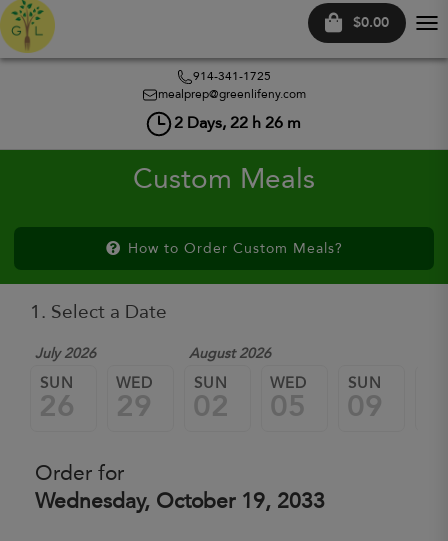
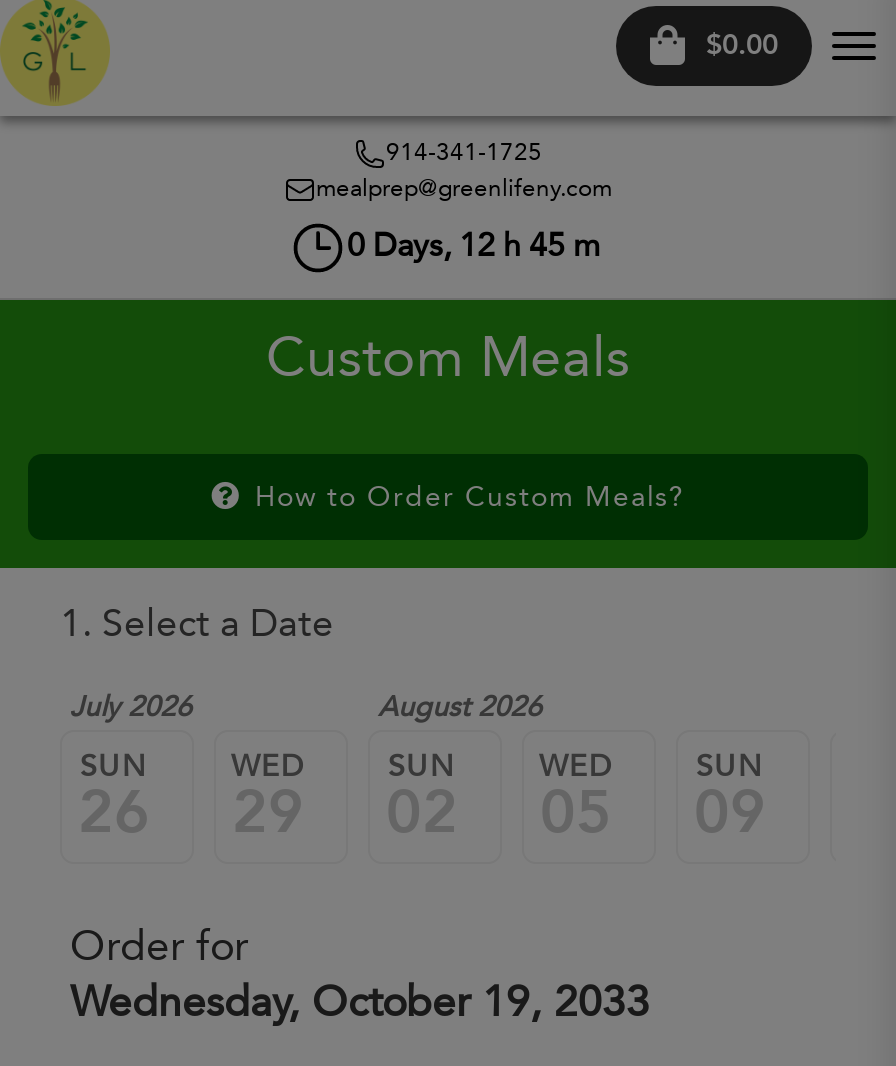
- 2 Days, 22 h 26 m
+ 0 Days, 12 h 45 m
